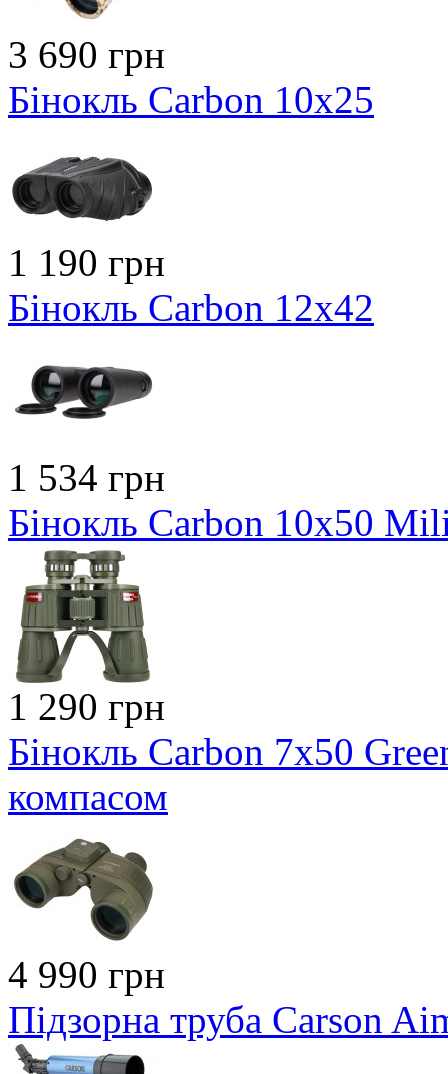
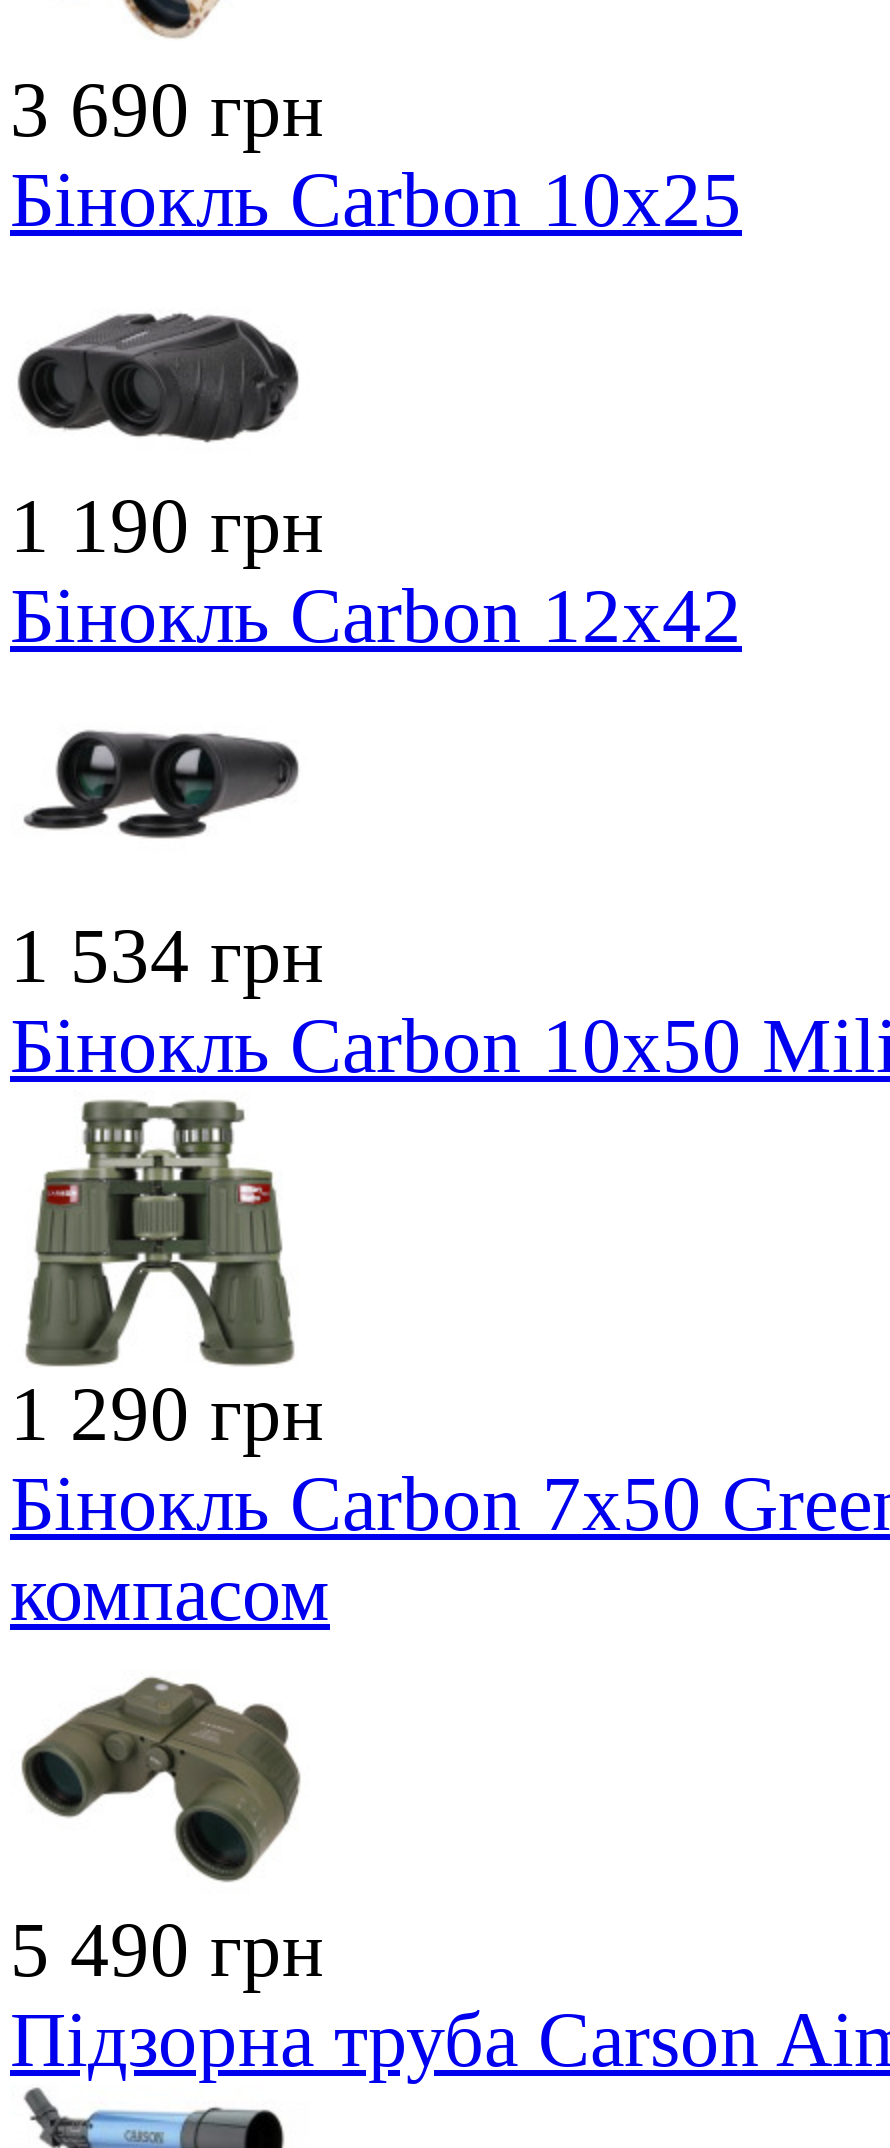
- 4 990 грн
+ 5 490 грн
